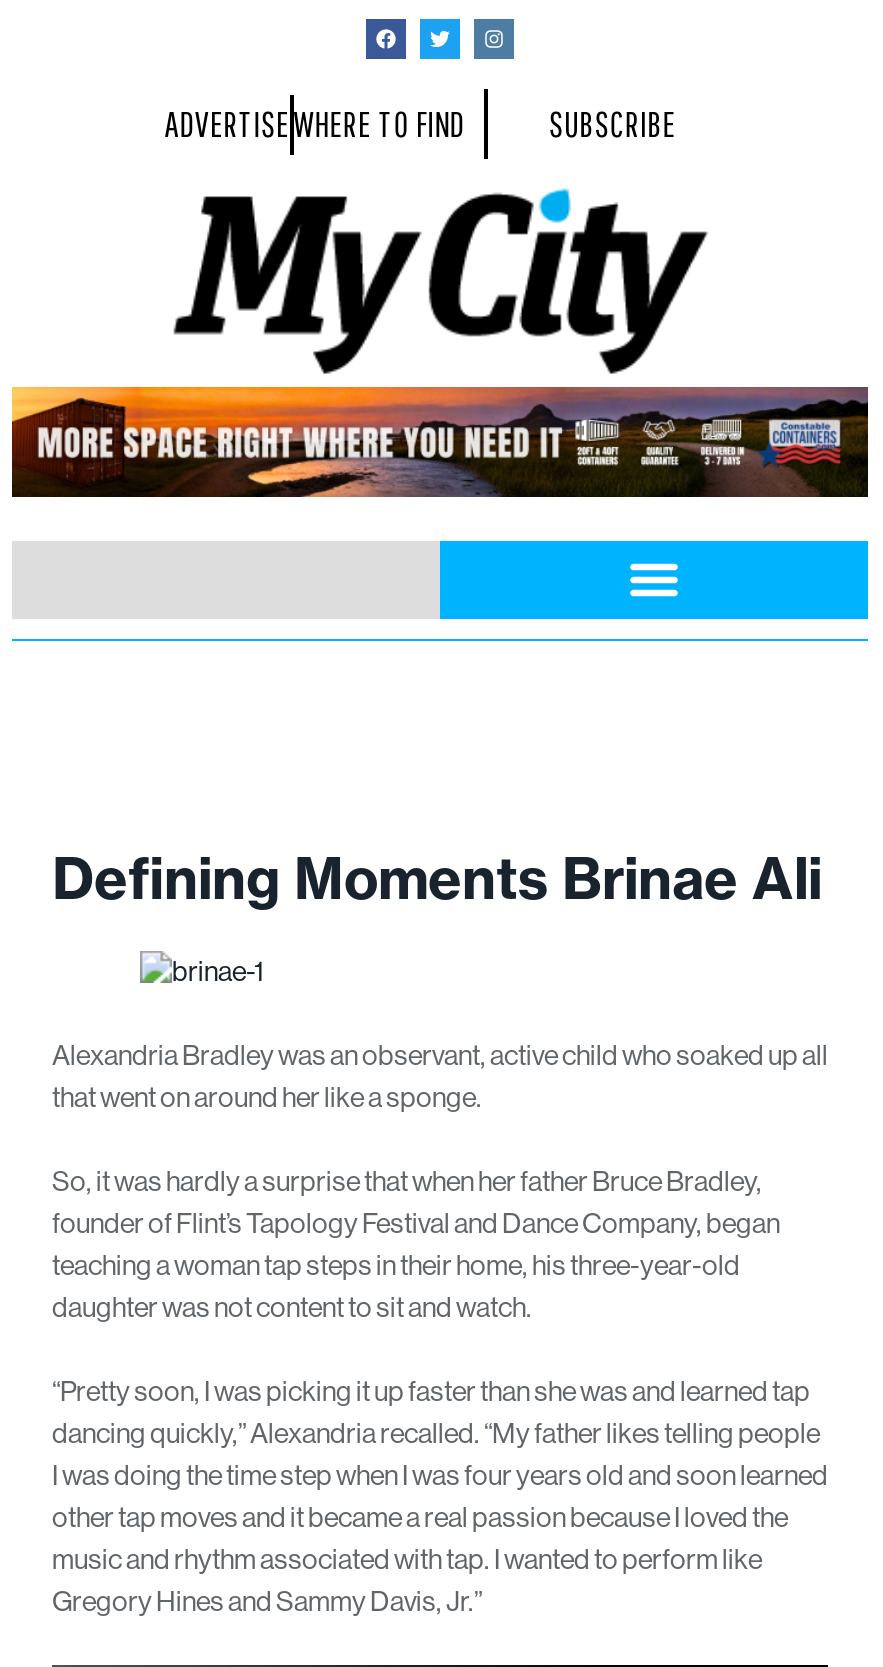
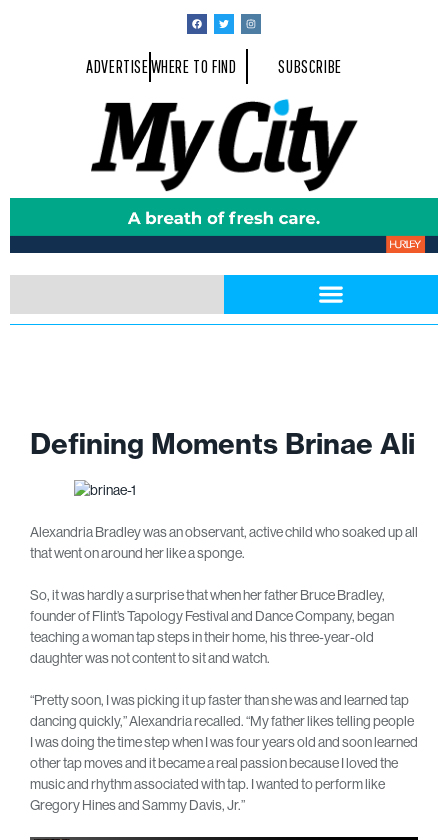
- [image]
+ [image]
